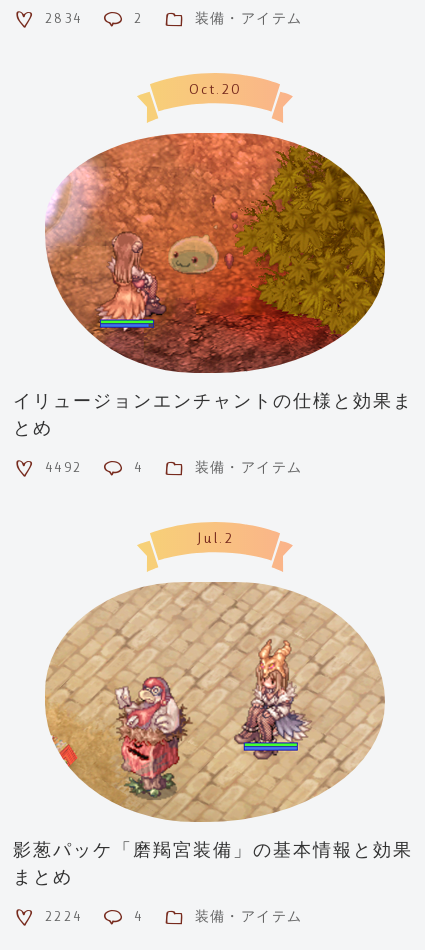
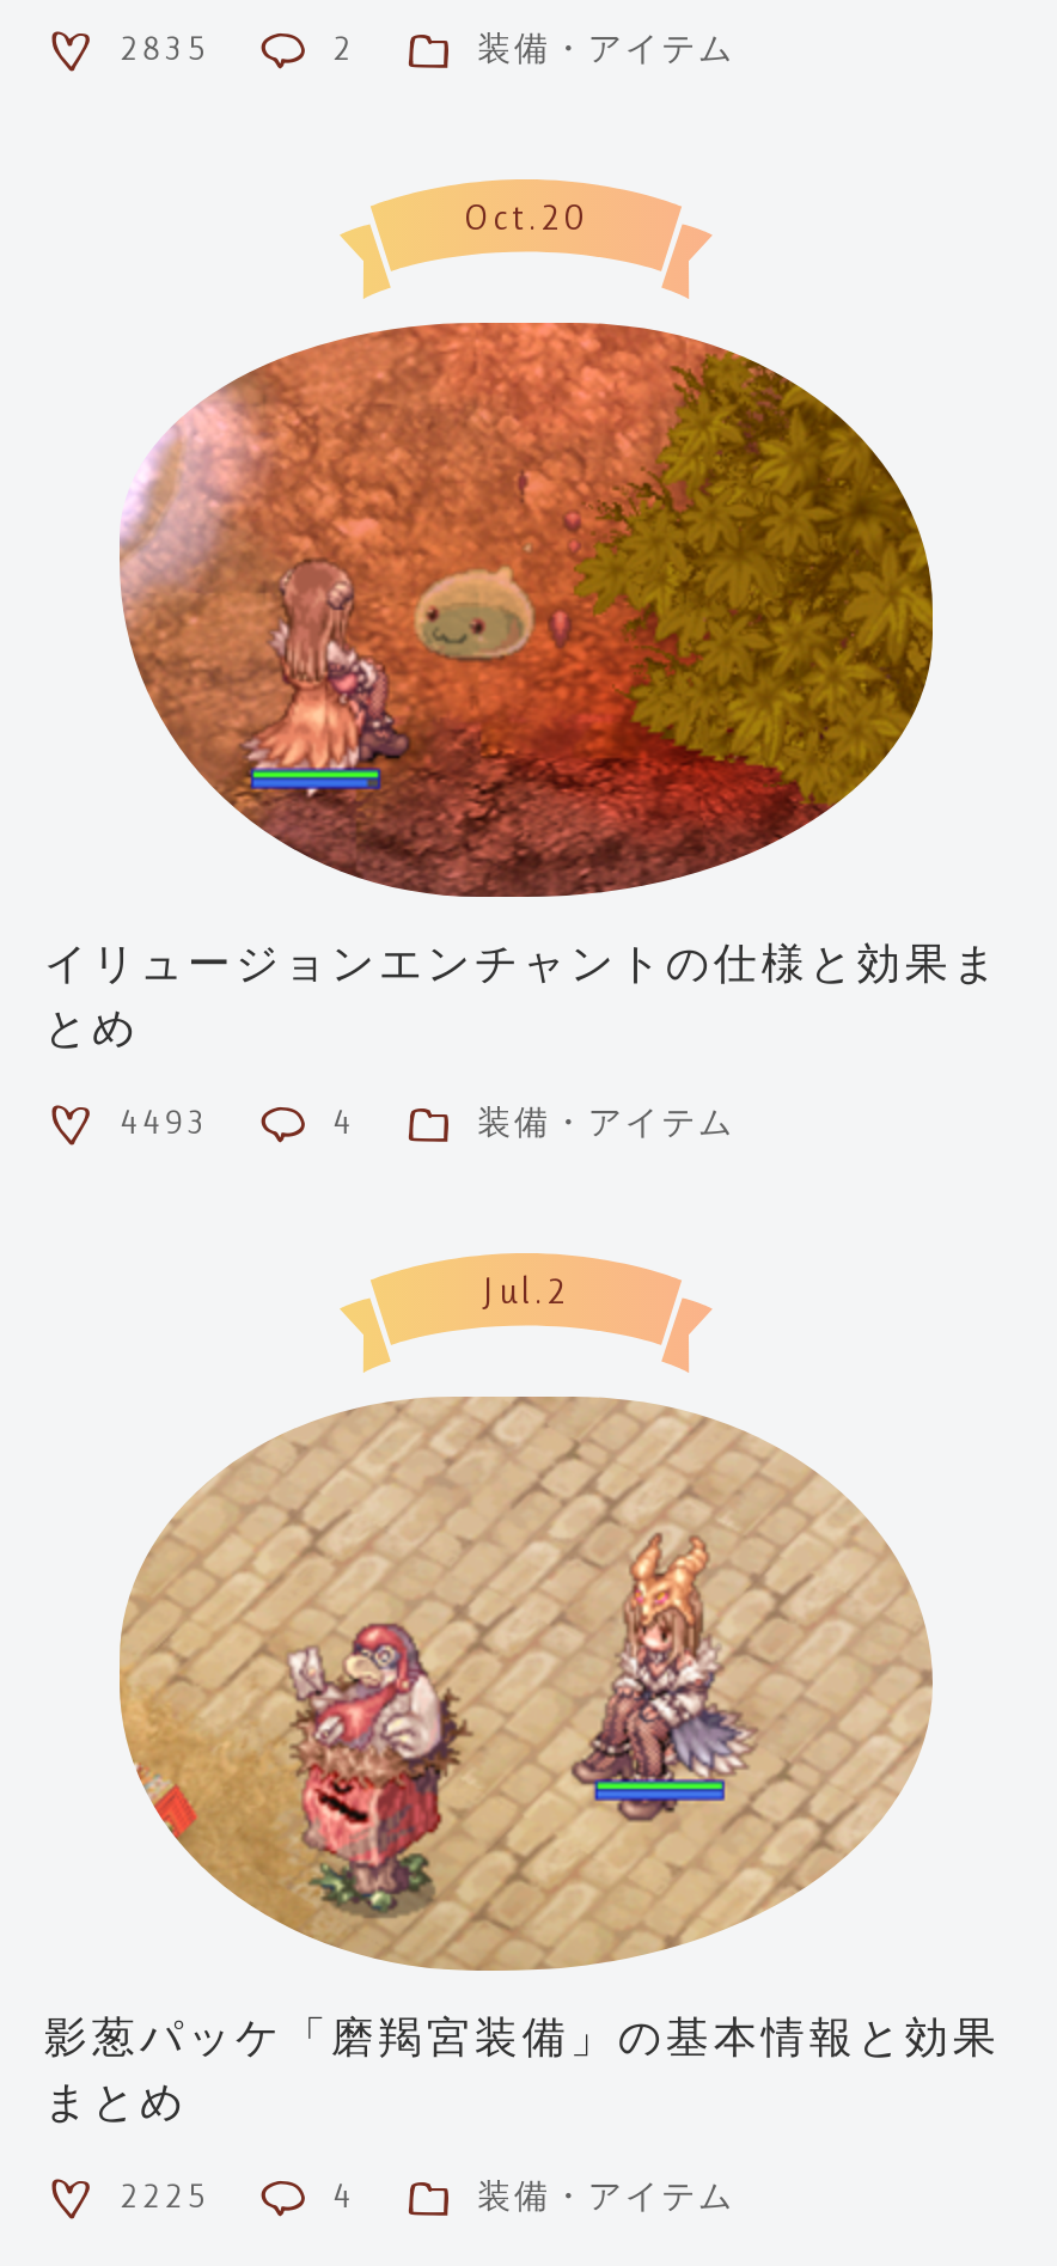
- 2834
+ 2835

- 4492
+ 4493

- 2224
+ 2225
